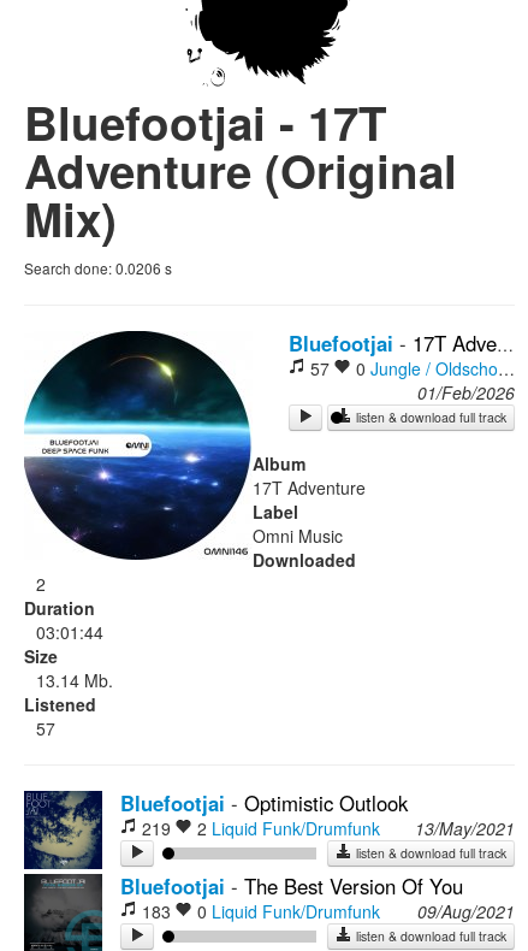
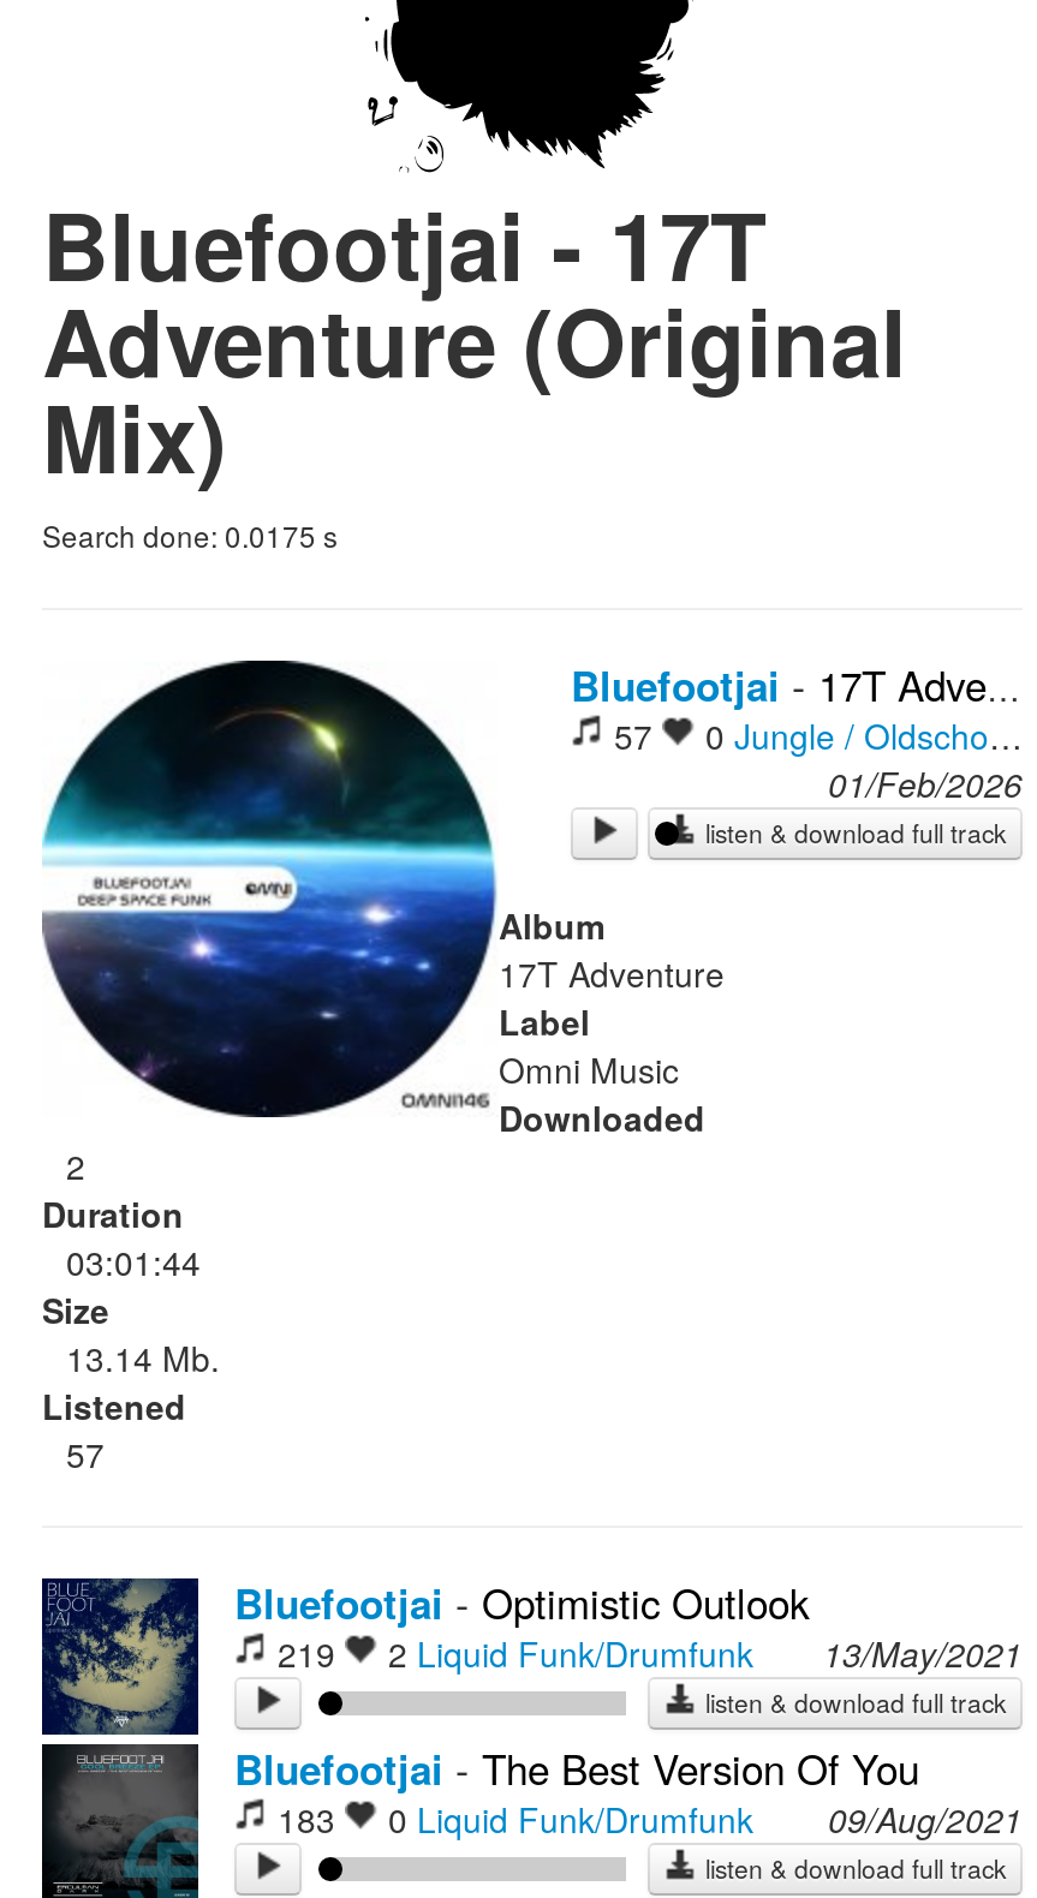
- Search done: 0.0206 s
+ Search done: 0.0175 s
